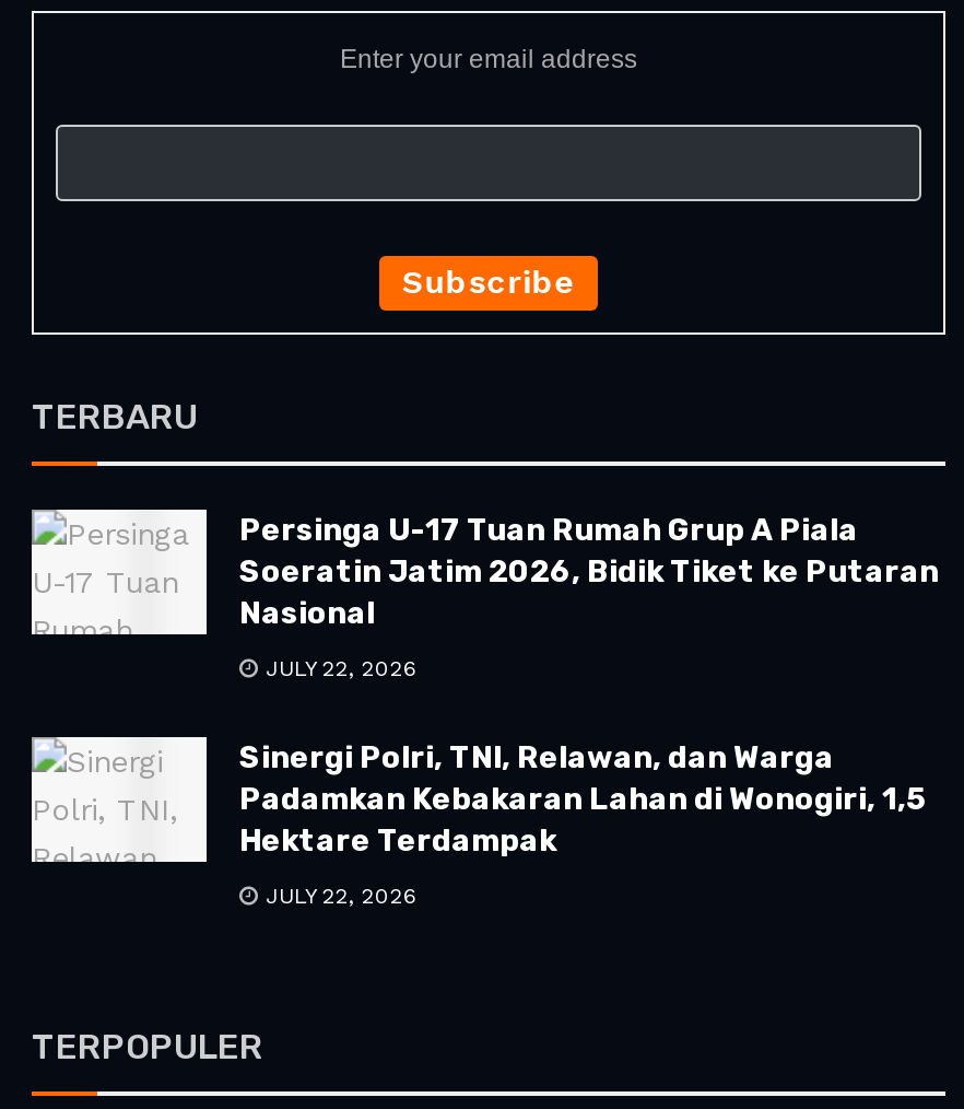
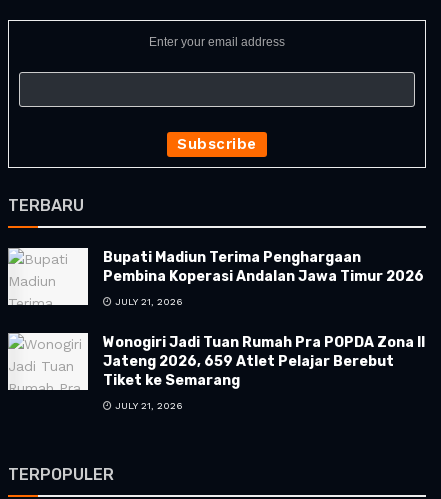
- Persinga U-17 Tuan Rumah Grup A Piala
- Soeratin Jatim 2026, Bidik Tiket ke Putaran
- Nasional
+ Bupati Madiun Terima Penghargaan
+ Pembina Koperasi Andalan Jawa Timur 2026

- JULY 22, 2026
+ JULY 21, 2026

- Sinergi Polri, TNI, Relawan, dan Warga
- Padamkan Kebakaran Lahan di Wonogiri, 1,5
- Hektare Terdampak
+ Wonogiri Jadi Tuan Rumah Pra POPDA Zona II
+ Jateng 2026, 659 Atlet Pelajar Berebut
+ Tiket ke Semarang

- JULY 22, 2026
+ JULY 21, 2026
